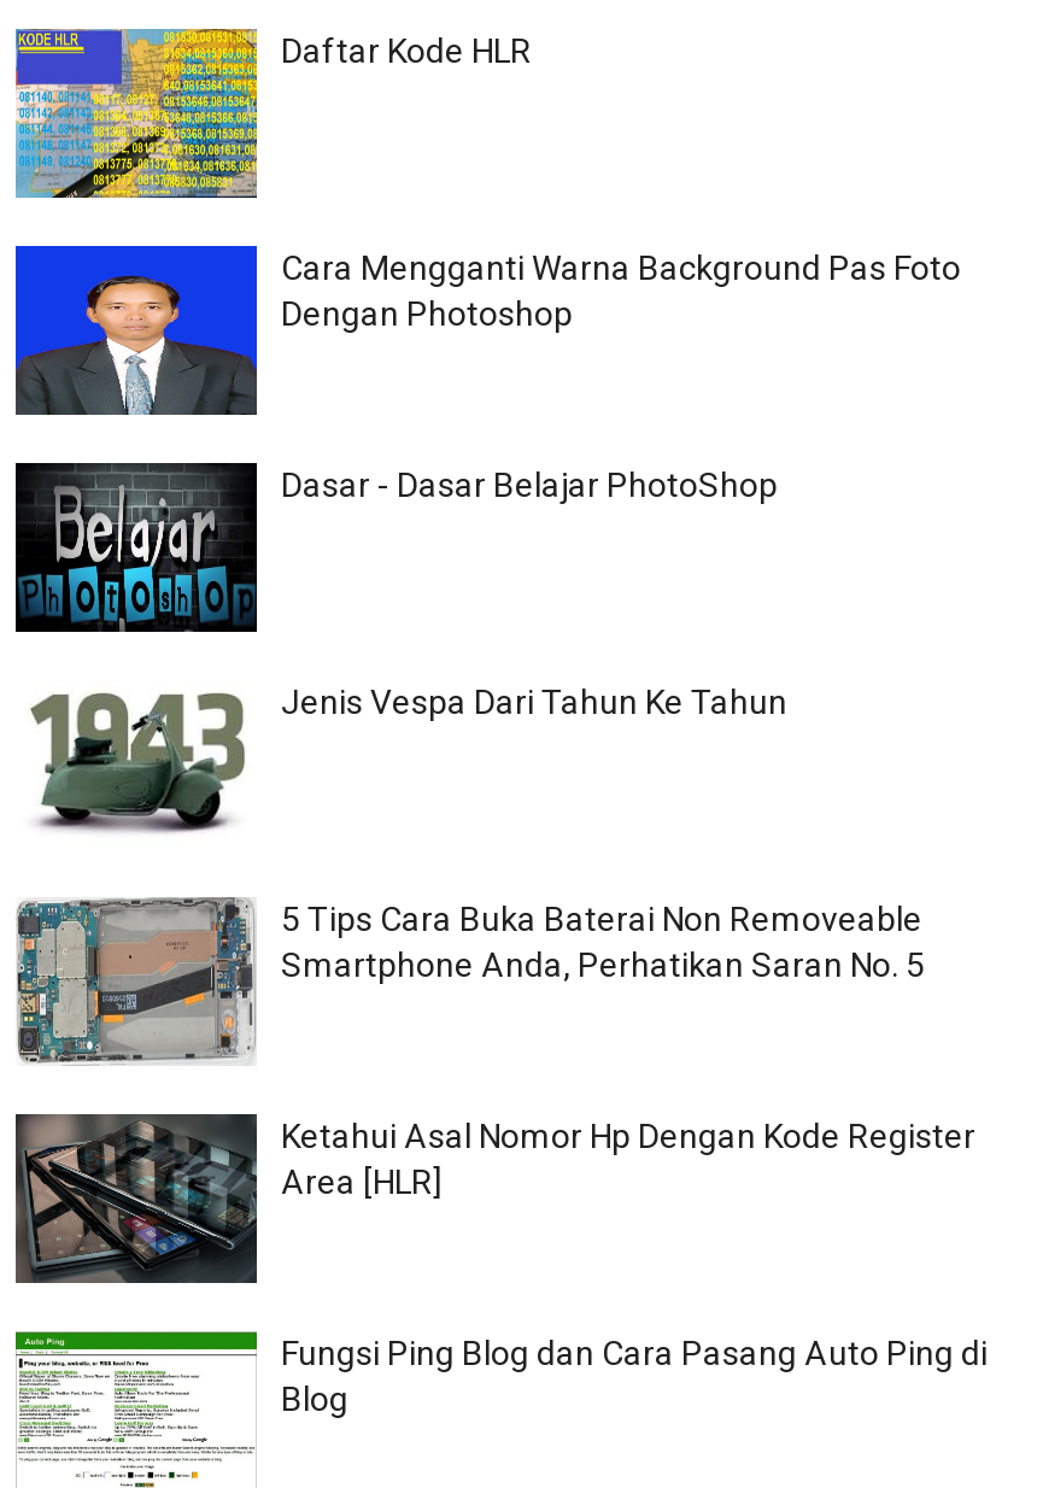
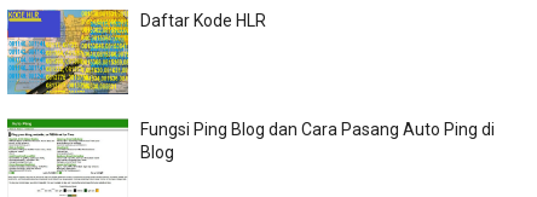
- [image]
- Cara Mengganti Warna Background Pas Foto
- Dengan Photoshop

- [image]
- Dasar - Dasar Belajar PhotoShop

- [image]
- Jenis Vespa Dari Tahun Ke Tahun

- [image]
- 5 Tips Cara Buka Baterai Non Removeable
- Smartphone Anda, Perhatikan Saran No. 5

- [image]
- Ketahui Asal Nomor Hp Dengan Kode Register
- Area [HLR]
